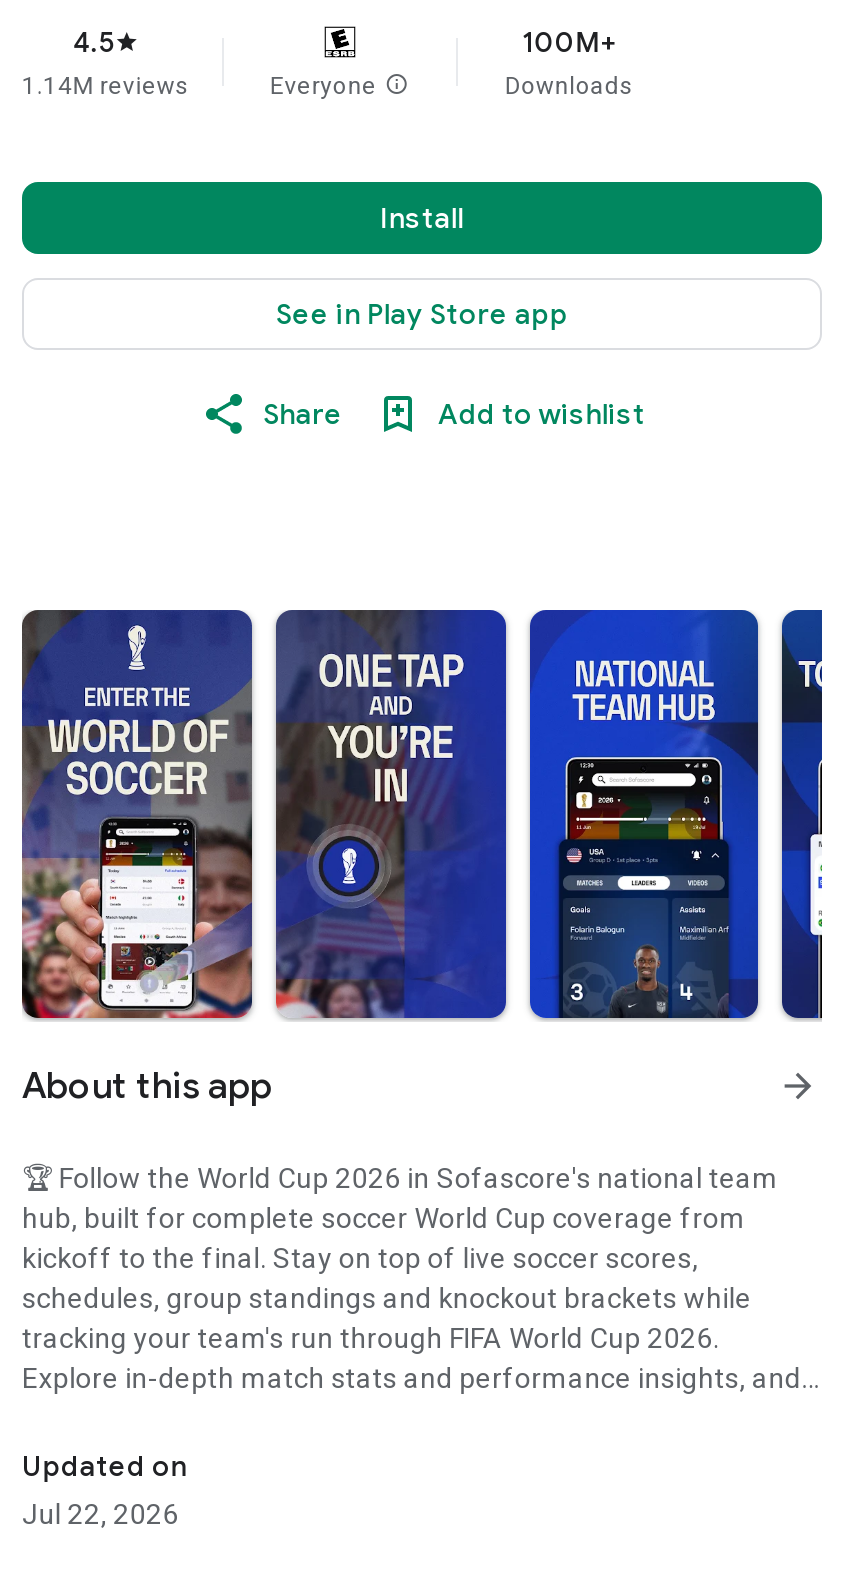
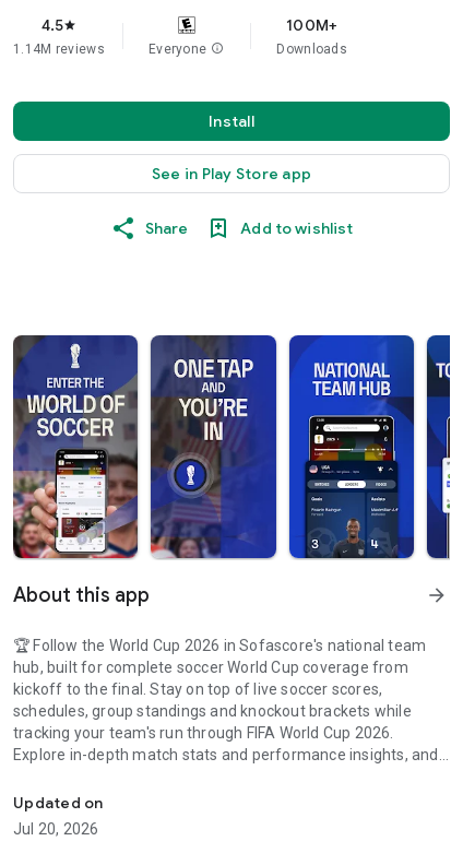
- Jul 22, 2026
+ Jul 20, 2026
